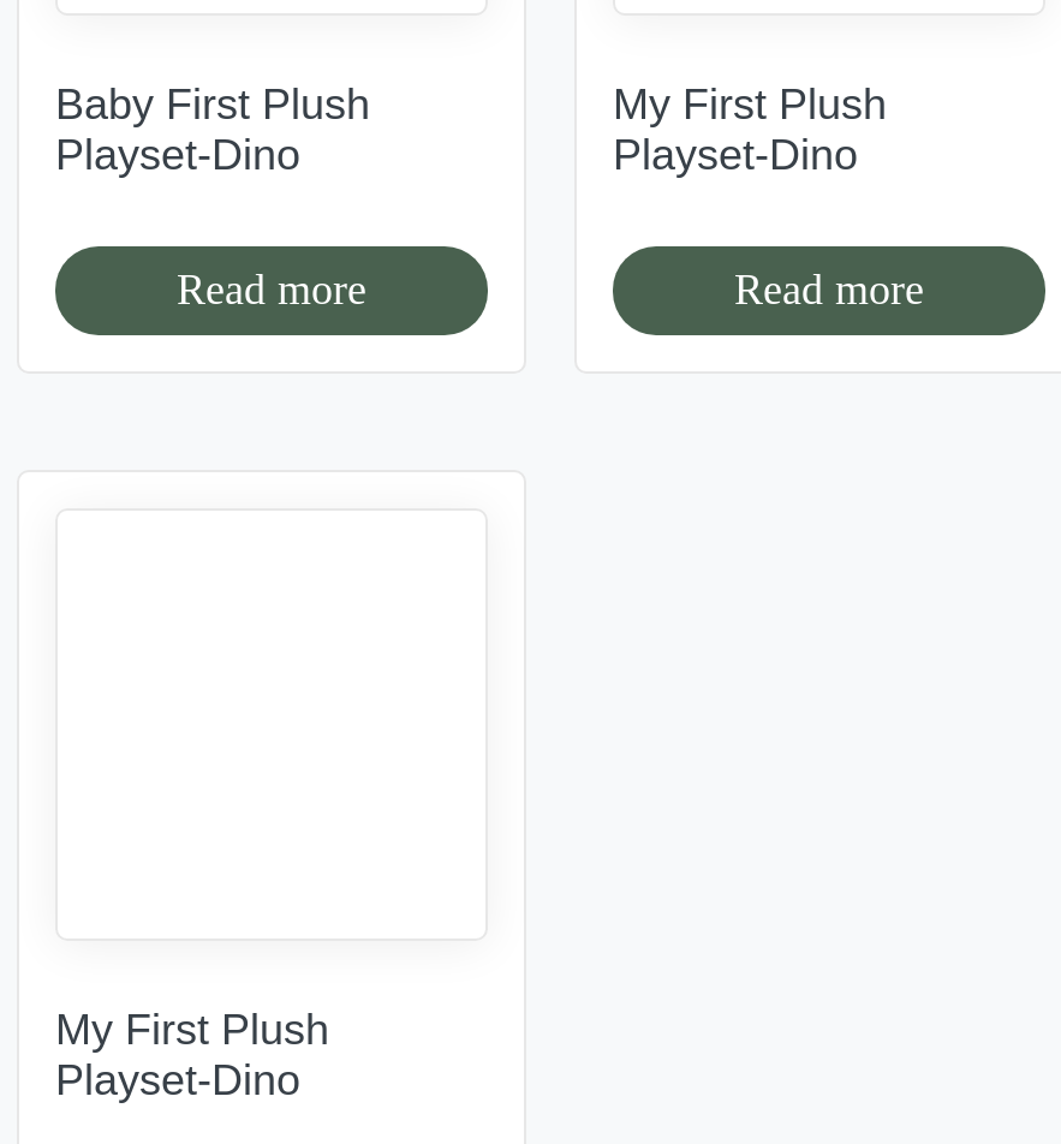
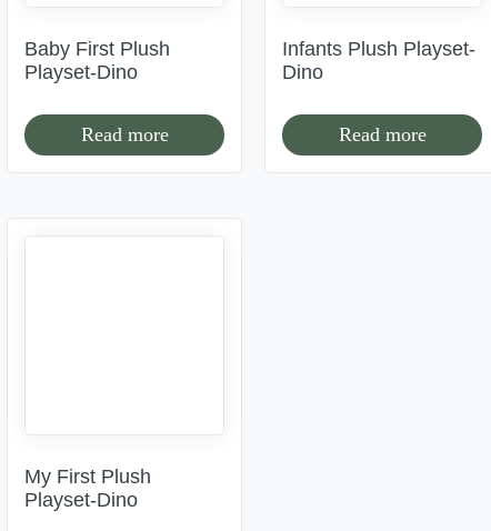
- My First Plush
- Playset-Dino
+ Infants Plush Playset-
+ Dino
